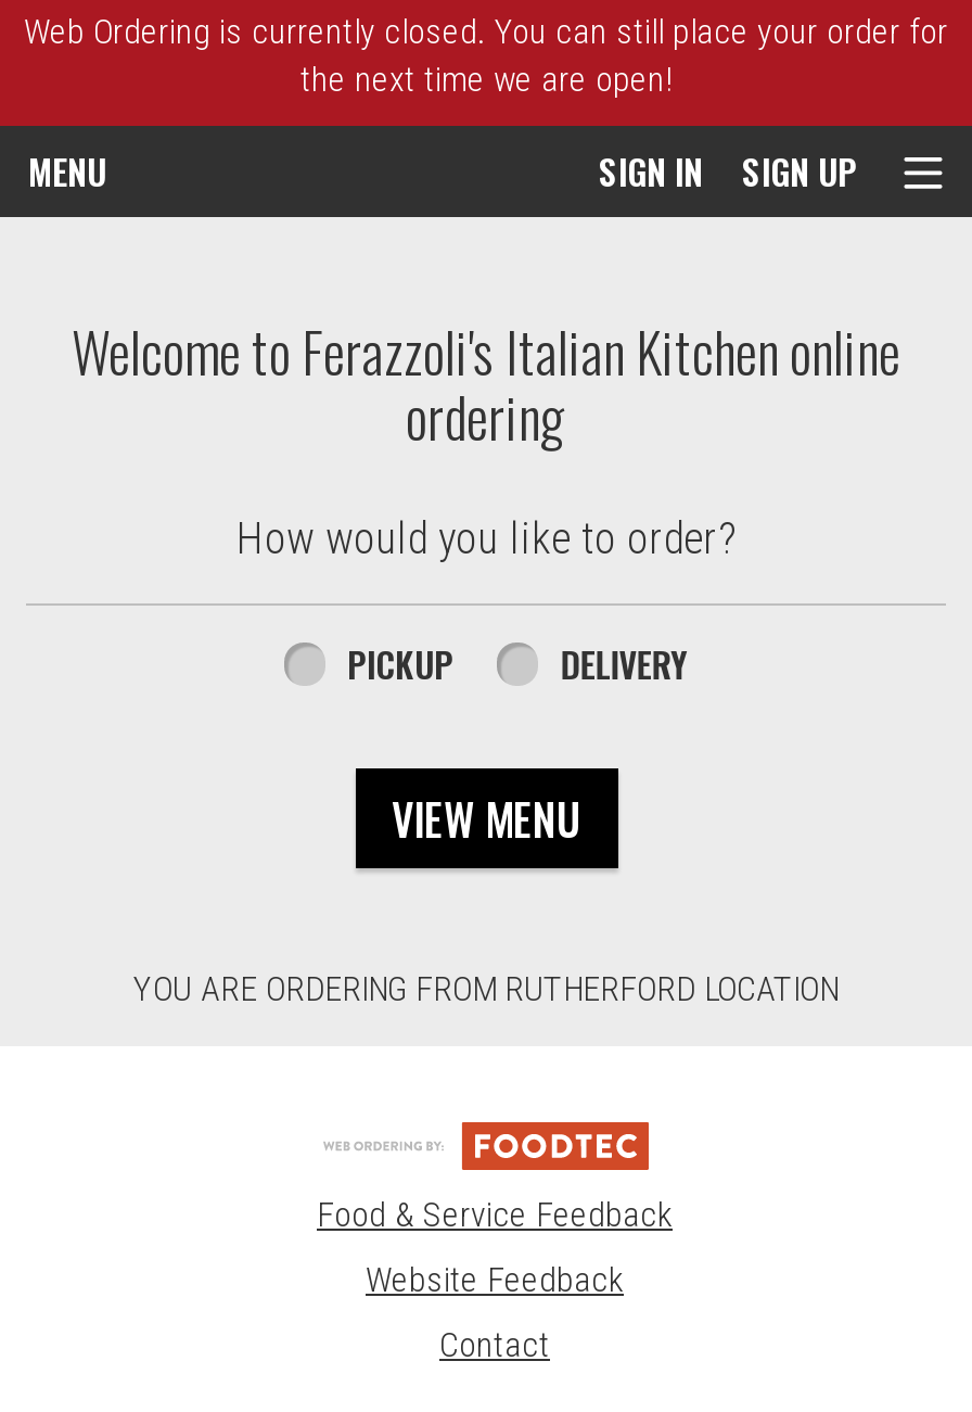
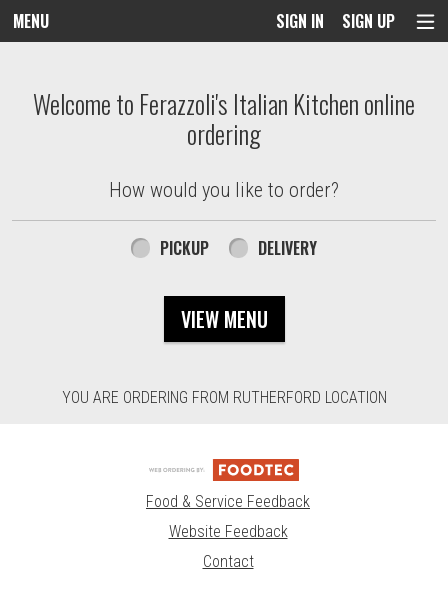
- Web Ordering is currently closed. You can still place your order for
- the next time we are open!
